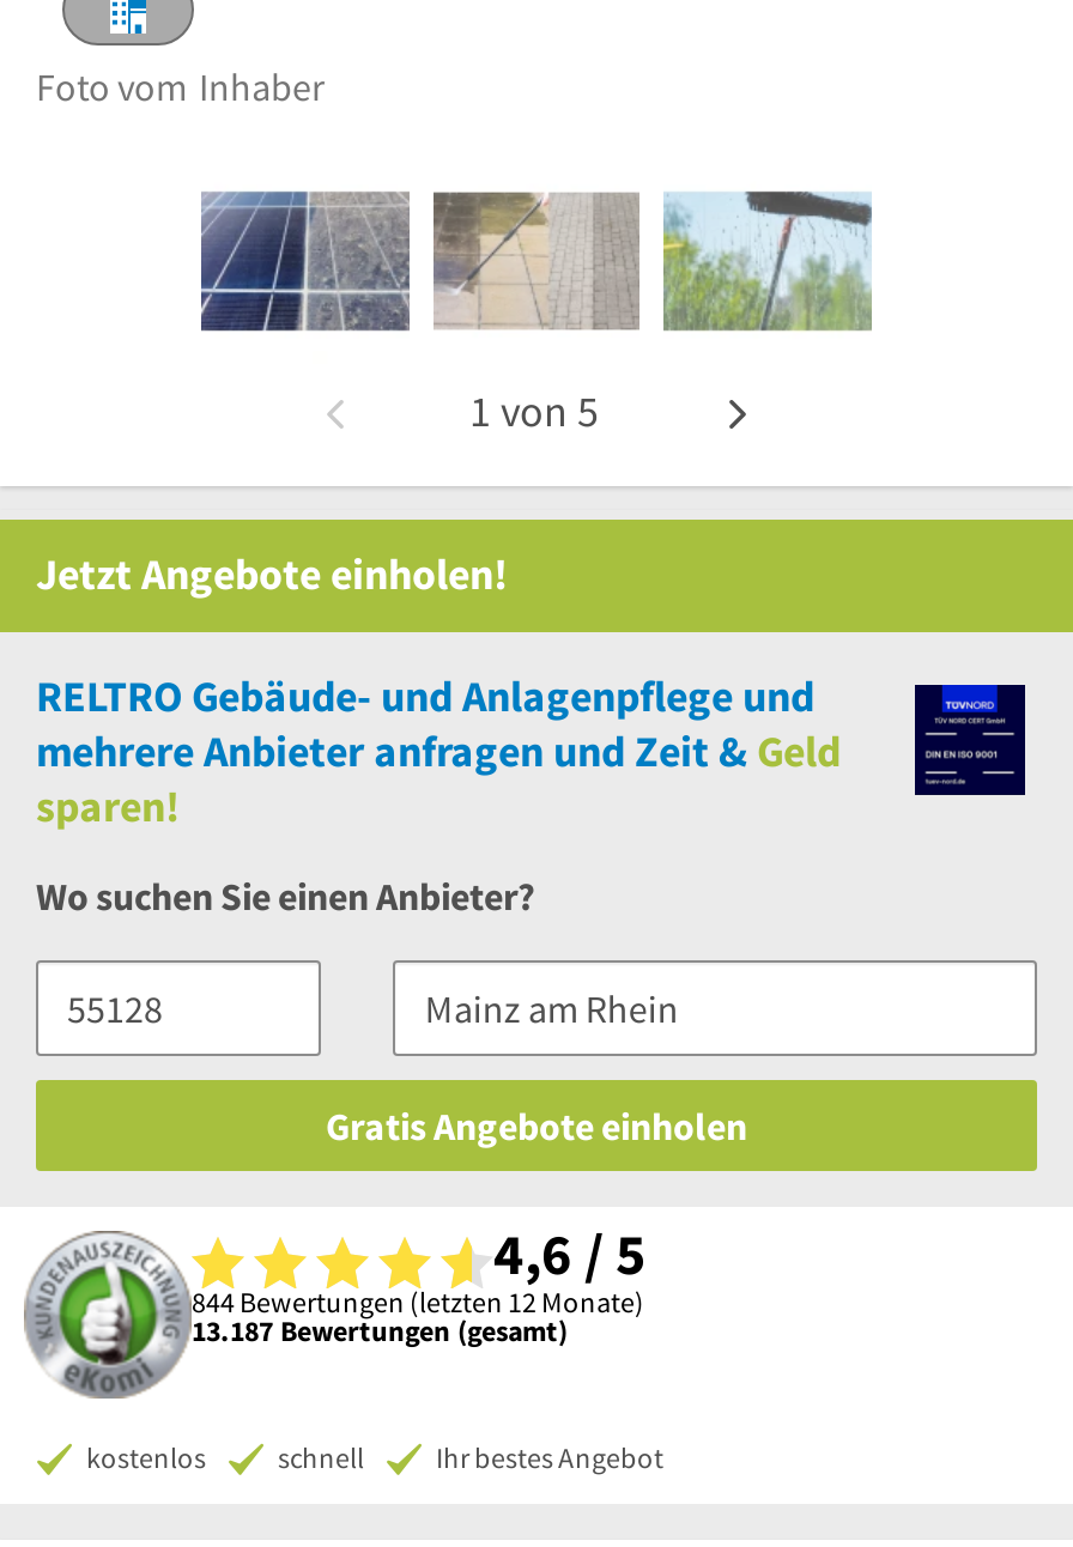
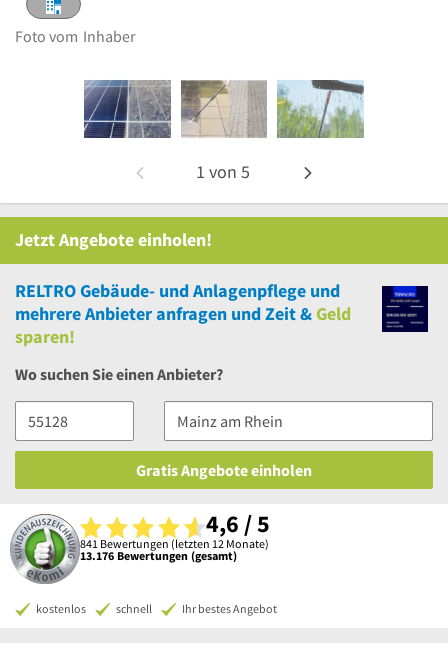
- 844 Bewertungen (letzten 12 Monate)
+ 841 Bewertungen (letzten 12 Monate)

- 13.187 Bewertungen (gesamt)
+ 13.176 Bewertungen (gesamt)
